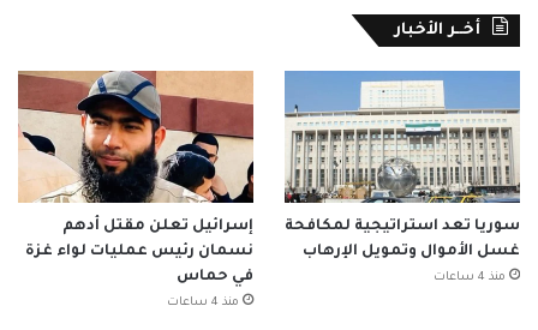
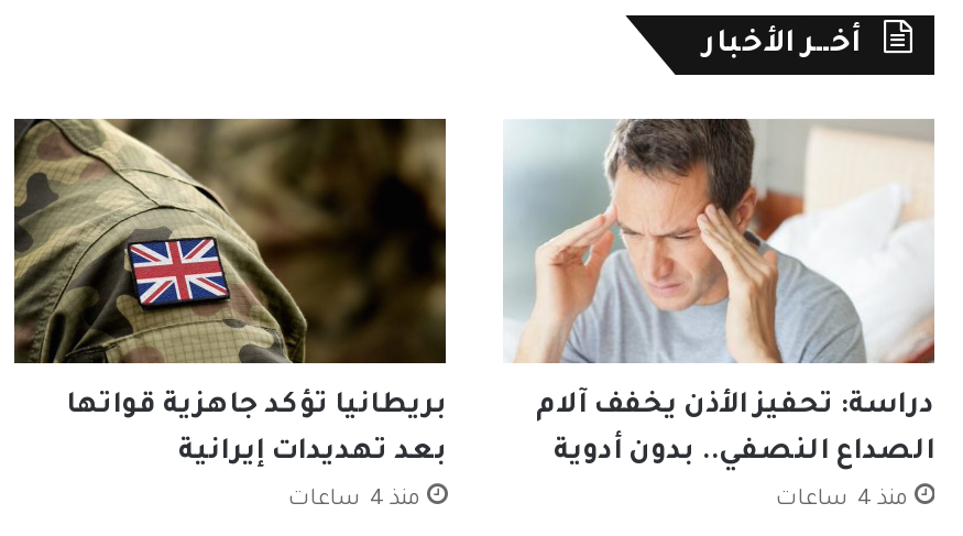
- [image]
- إسرائيل تعلن مقتل أدهم
- نسمان رئيس عمليات لواء غزة
- في حماس
+ [image]
+ بريطانيا تؤكد جاهزية قواتها
+ بعد تهديدات إيرانية

- [image]
- سوريا تعد استراتيجية لمكافحة
+ [image]
+ دراسة: تحفيز الأذن يخفف آلام

- غسل الأموال وتمويل الإرهاب
+ الصداع النصفي.. بدون أدوية
